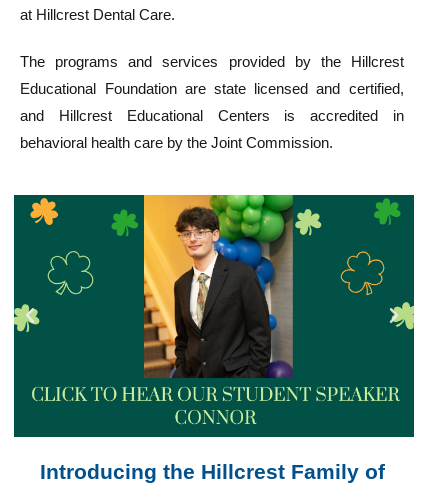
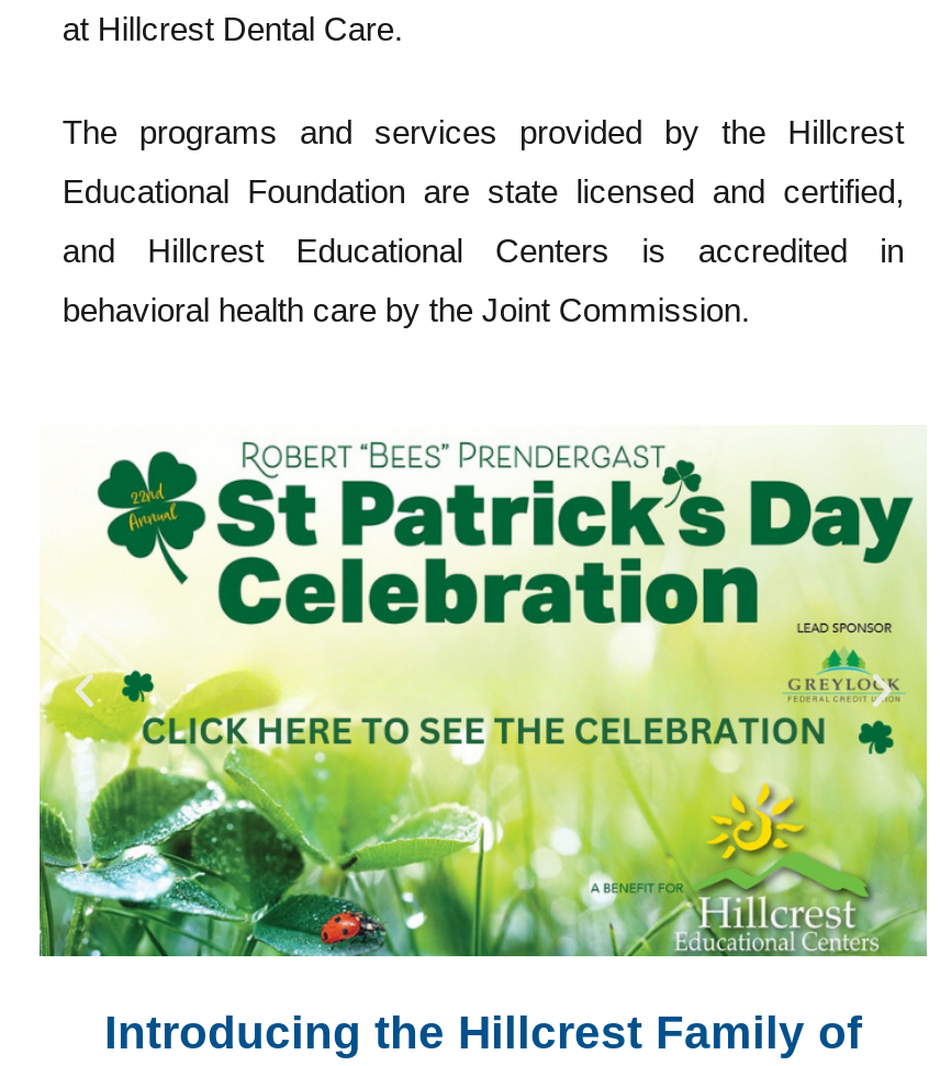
- [image]
+ [image]
